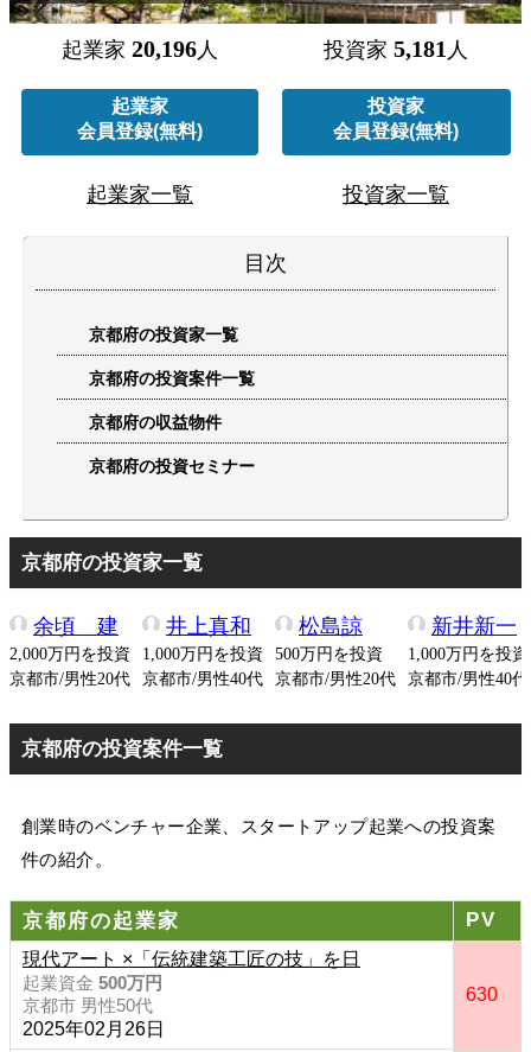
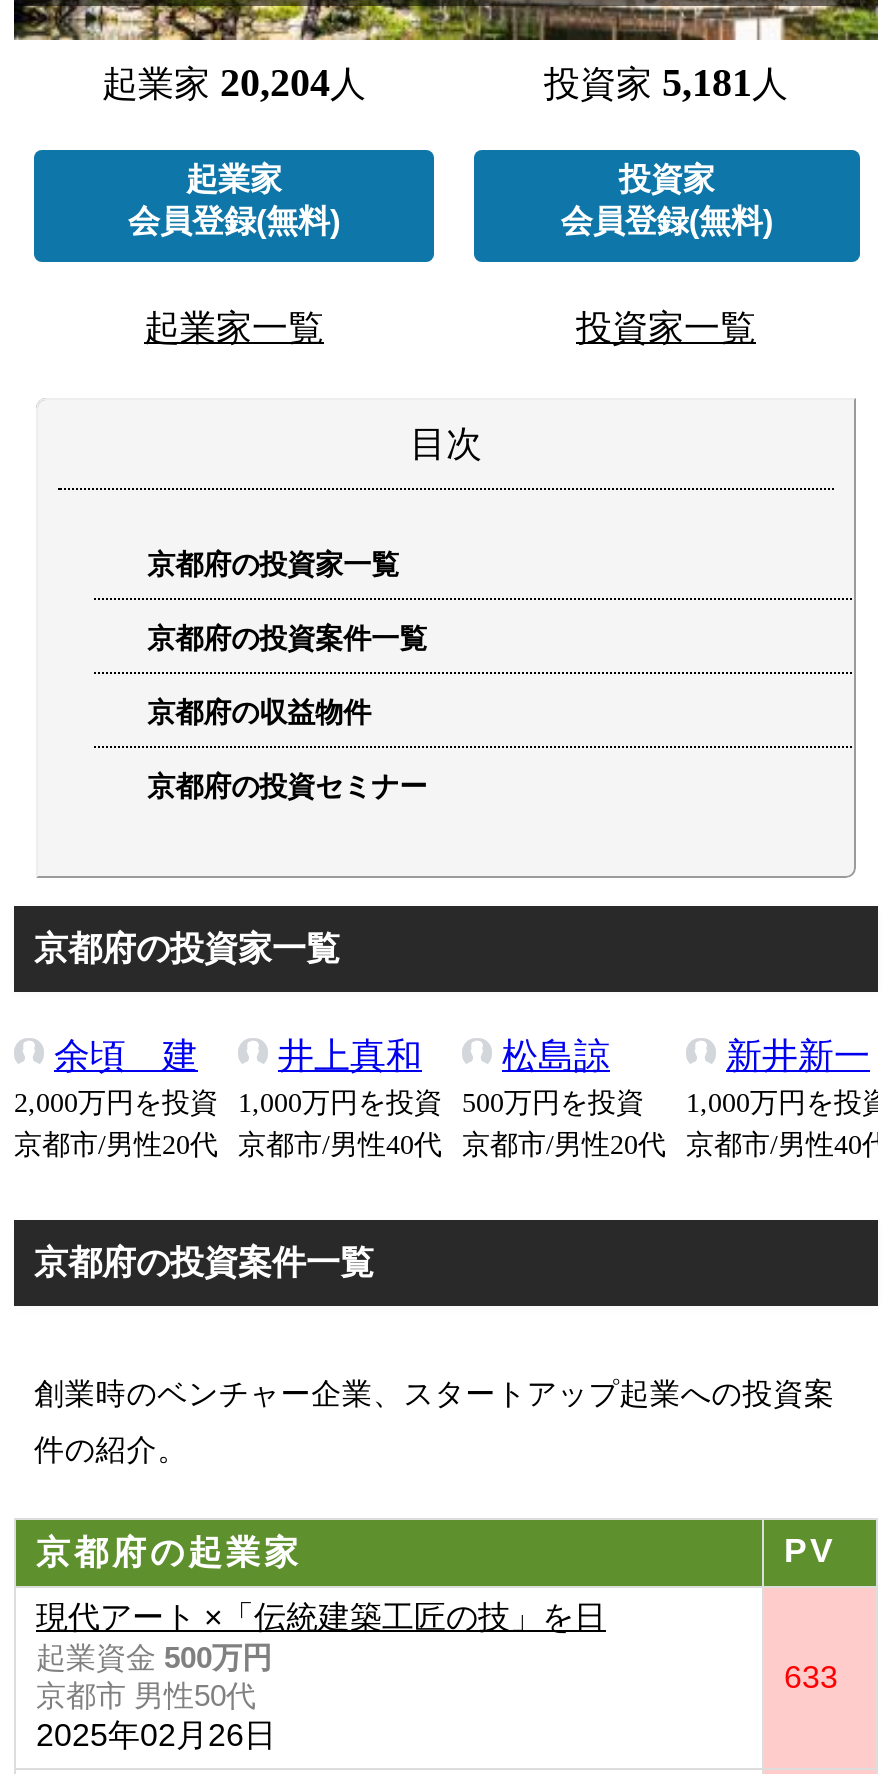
- 起業家20,196人
+ 起業家20,204人

- 630
+ 633
